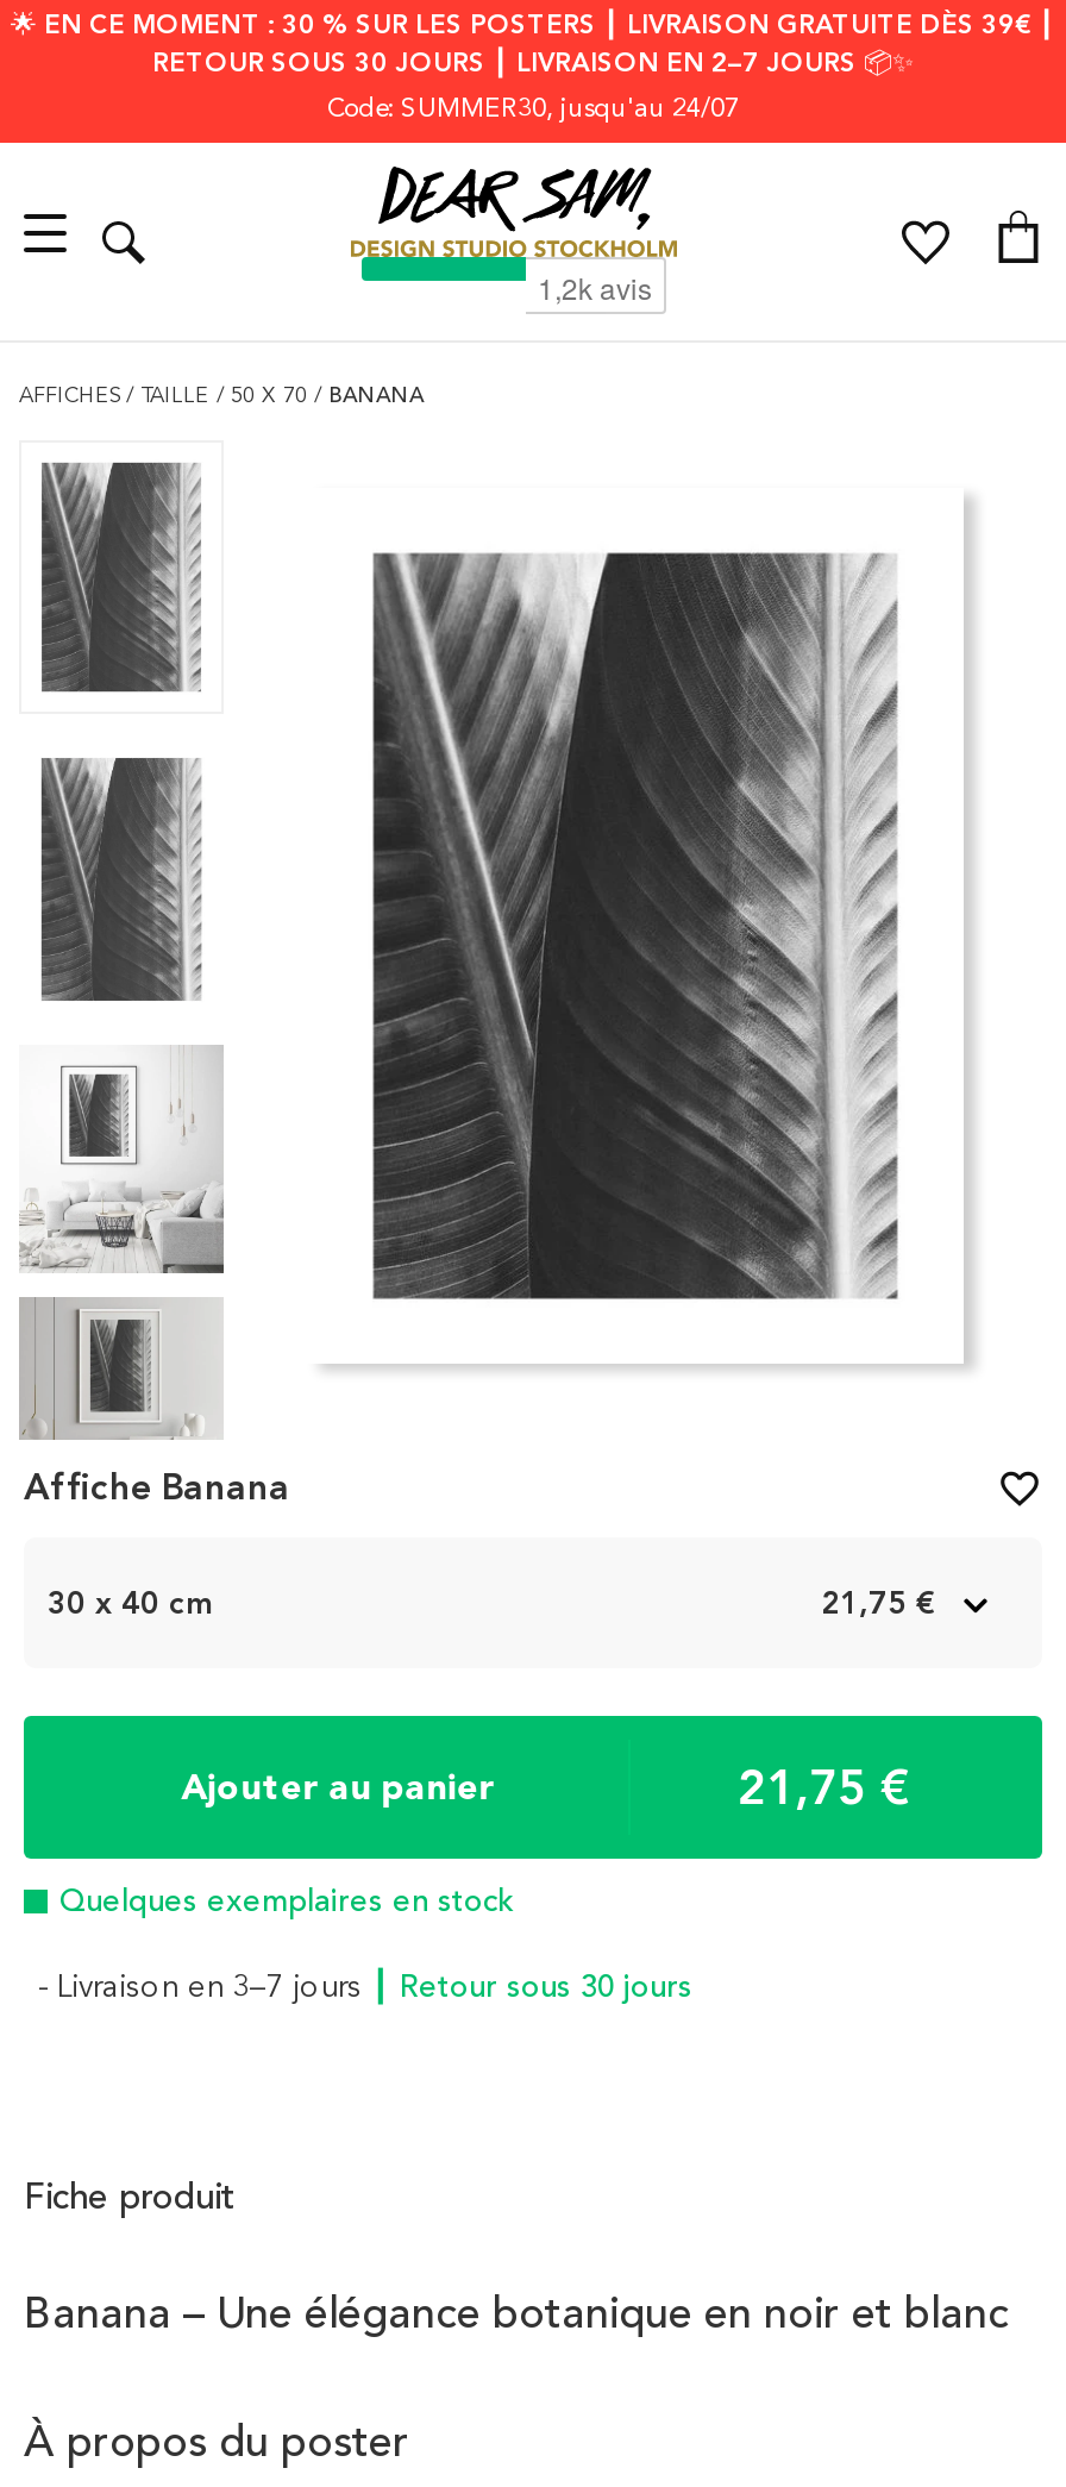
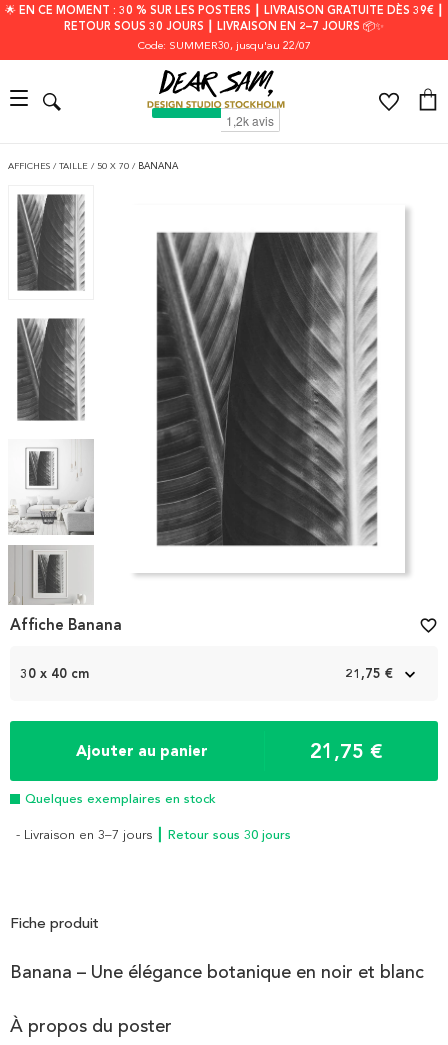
- Code: SUMMER30, jusqu'au 24/07
+ Code: SUMMER30, jusqu'au 22/07
